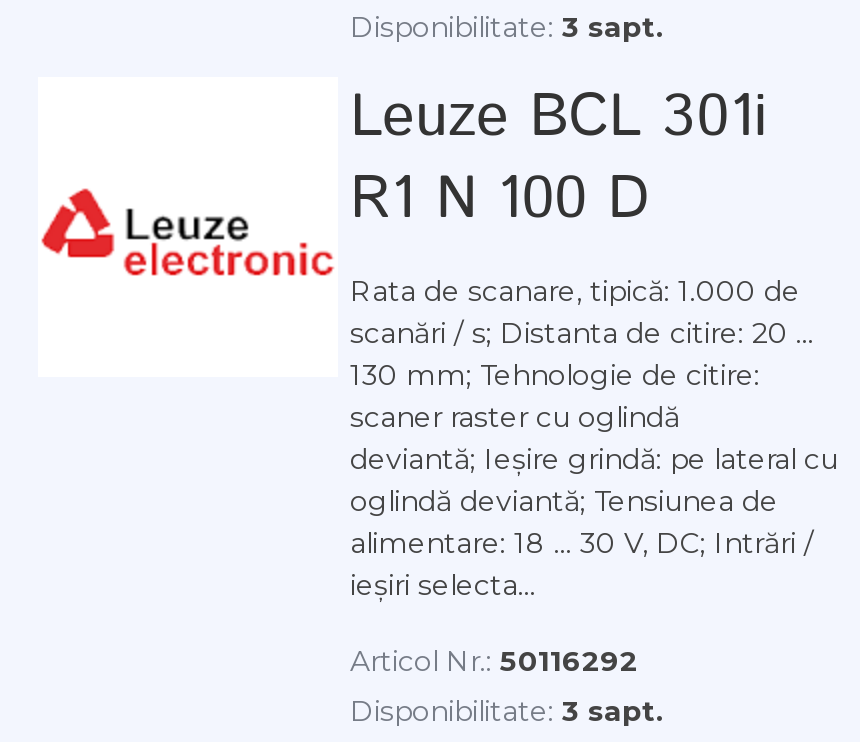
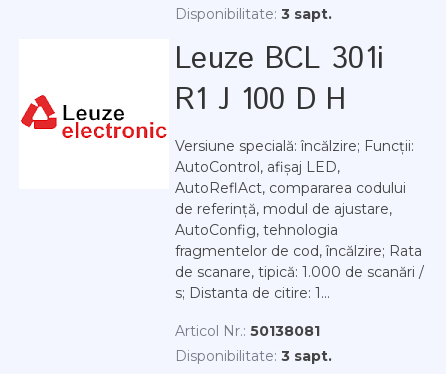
- R1 N 100 D
- Rata de scanare, tipică: 1.000 de
- scanări / s; Distanta de citire: 20 ...
- 130 mm; Tehnologie de citire:
- scaner raster cu oglindă
- deviantă; Ieșire grindă: pe lateral cu
- oglindă deviantă; Tensiunea de
- alimentare: 18 ... 30 V, DC; Intrări /
- ieșiri selecta...
+ R1 J 100 D H
+ Versiune specială: încălzire; Funcții:
+ AutoControl, afișaj LED,
+ AutoReflAct, compararea codului
+ de referință, modul de ajustare,
+ AutoConfig, tehnologia
+ fragmentelor de cod, încălzire; Rata
+ de scanare, tipică: 1.000 de scanări /
+ s; Distanta de citire: 1...

- Articol Nr.: 50116292
+ Articol Nr.: 50138081
